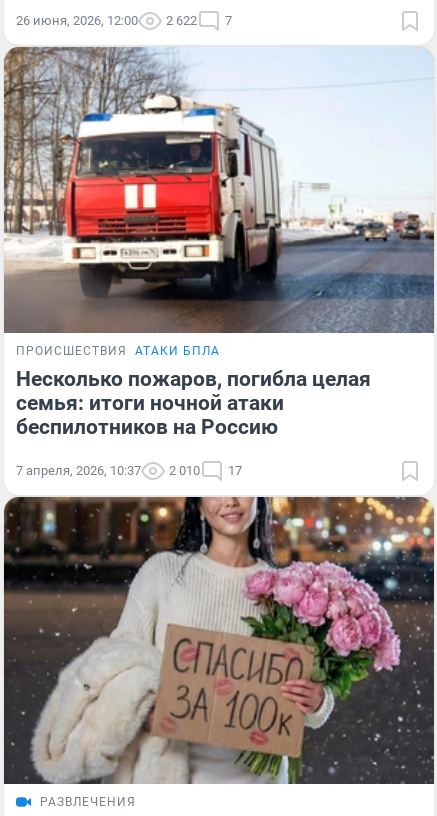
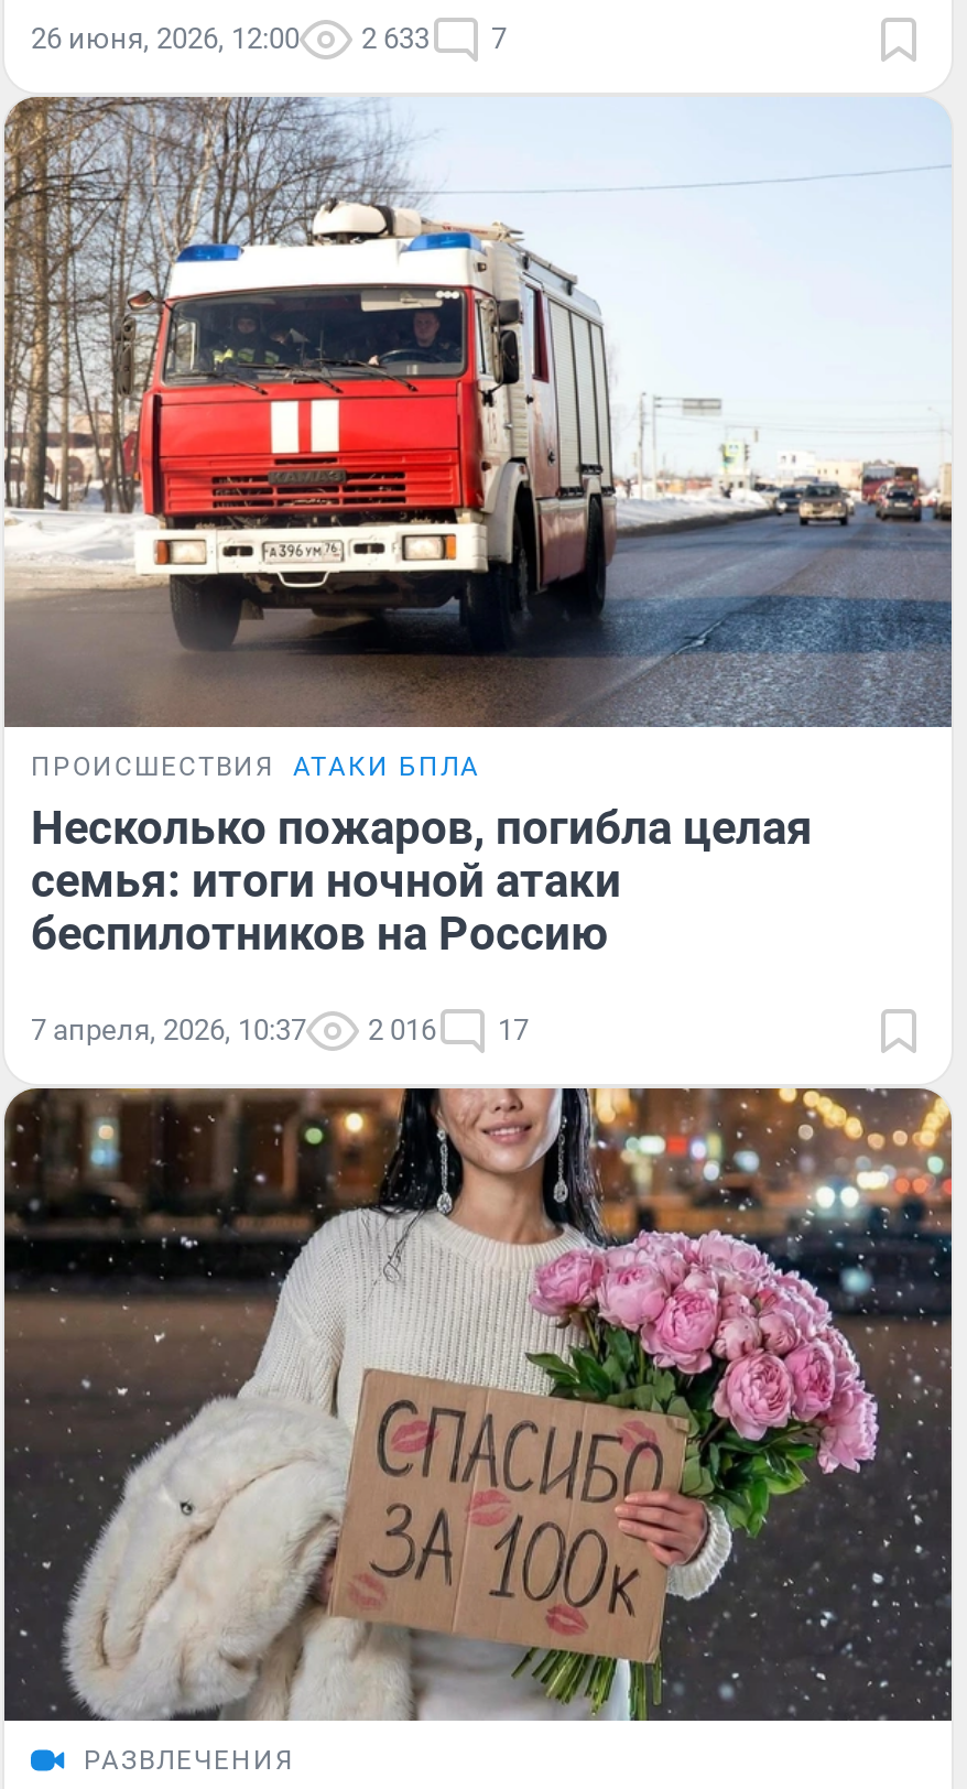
- 26 июня, 2026, 12:00 2 622 7
+ 26 июня, 2026, 12:00 2 633 7

- 7 апреля, 2026, 10:37 2 010 17
+ 7 апреля, 2026, 10:37 2 016 17
